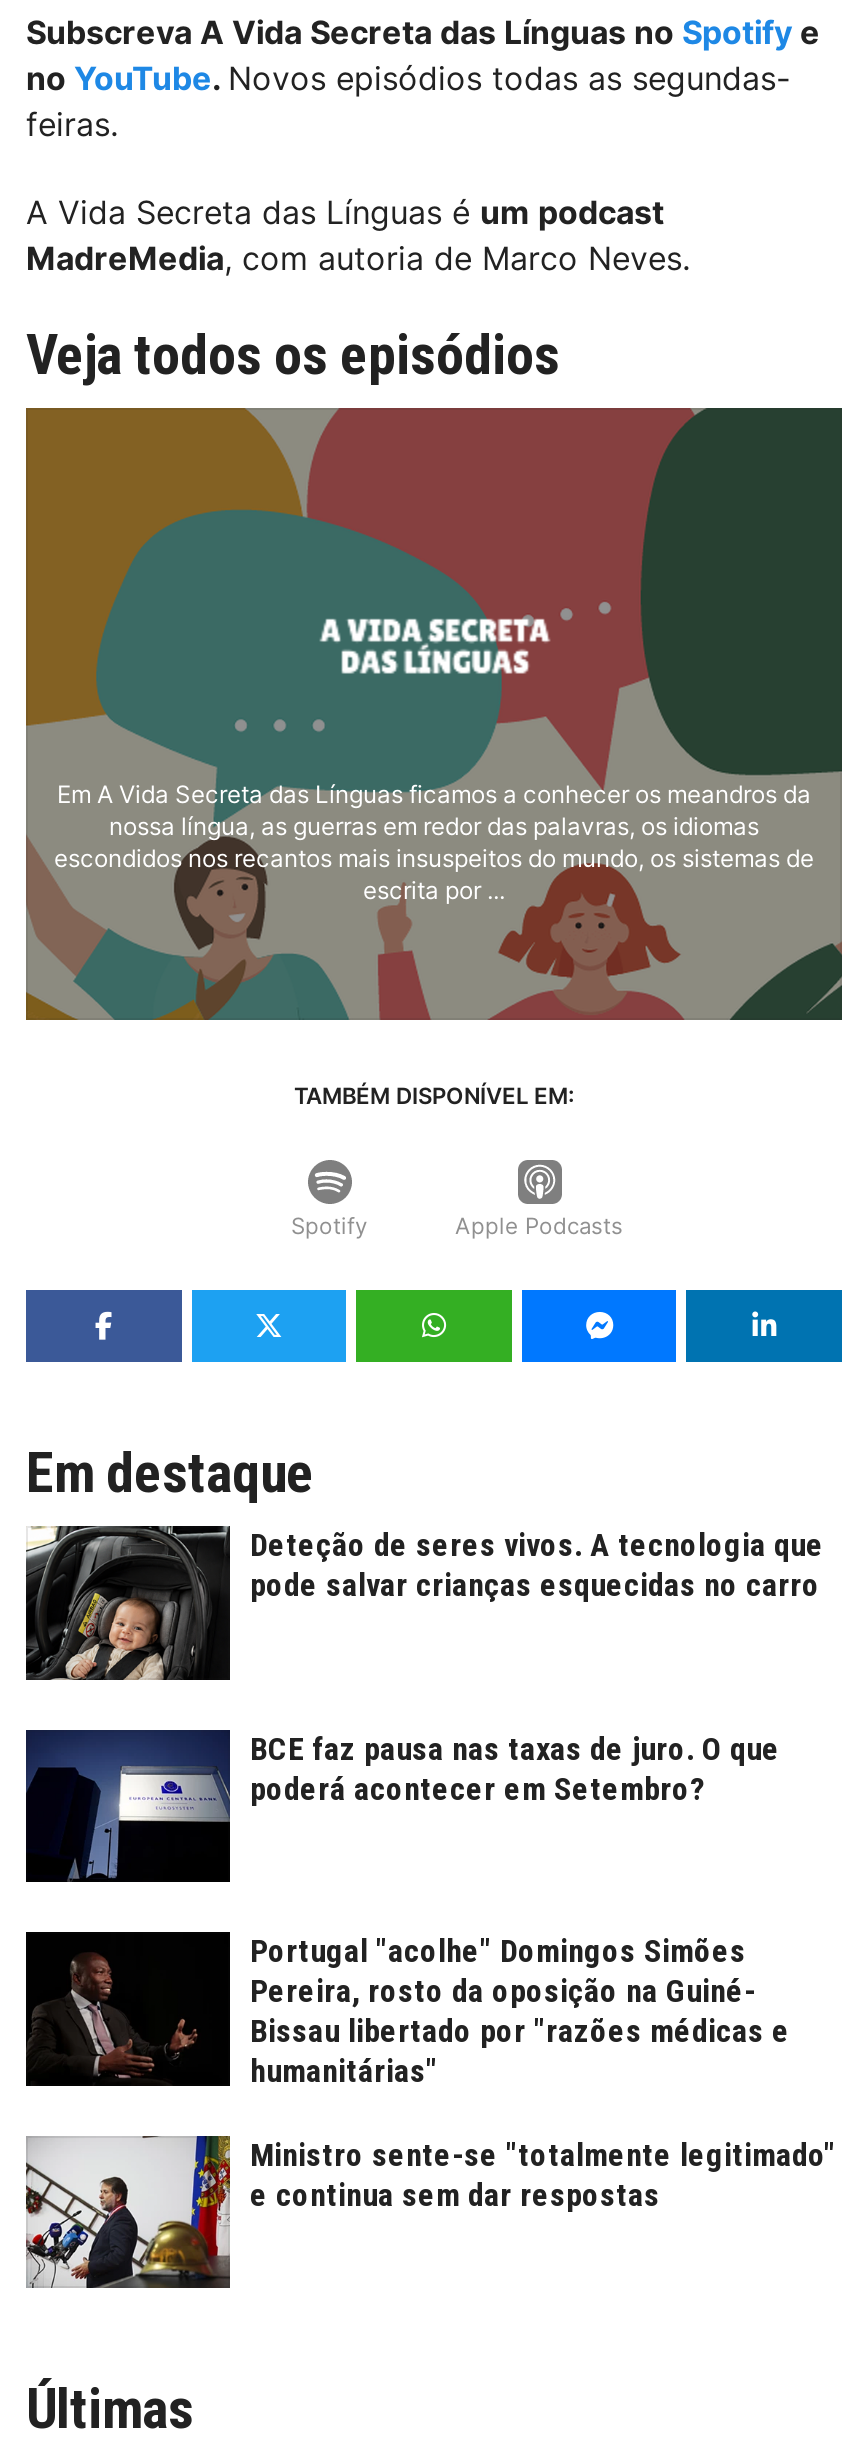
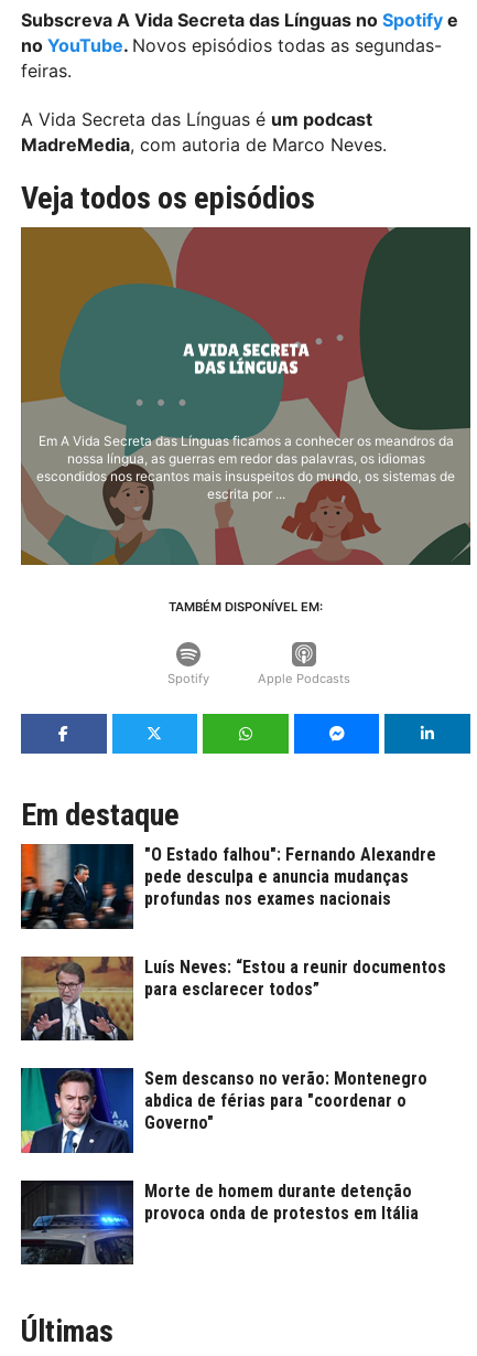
- [image]
- Deteção de seres vivos. A tecnologia que
- pode salvar crianças esquecidas no carro
+ [image]
+ "O Estado falhou": Fernando Alexandre
+ pede desculpa e anuncia mudanças
+ profundas nos exames nacionais

- [image]
- BCE faz pausa nas taxas de juro. O que
- poderá acontecer em Setembro?
+ [image]
+ Luís Neves: “Estou a reunir documentos
+ para esclarecer todos”

- [image]
- Portugal "acolhe" Domingos Simões
- Pereira, rosto da oposição na Guiné-
- Bissau libertado por "razões médicas e
- humanitárias"
+ [image]
+ Sem descanso no verão: Montenegro
+ abdica de férias para "coordenar o
+ Governo"

- [image]
- Ministro sente-se "totalmente legitimado"
- e continua sem dar respostas
+ [image]
+ Morte de homem durante detenção
+ provoca onda de protestos em Itália
